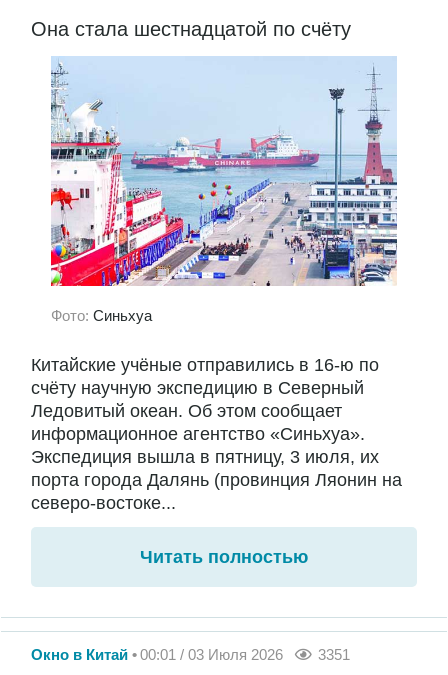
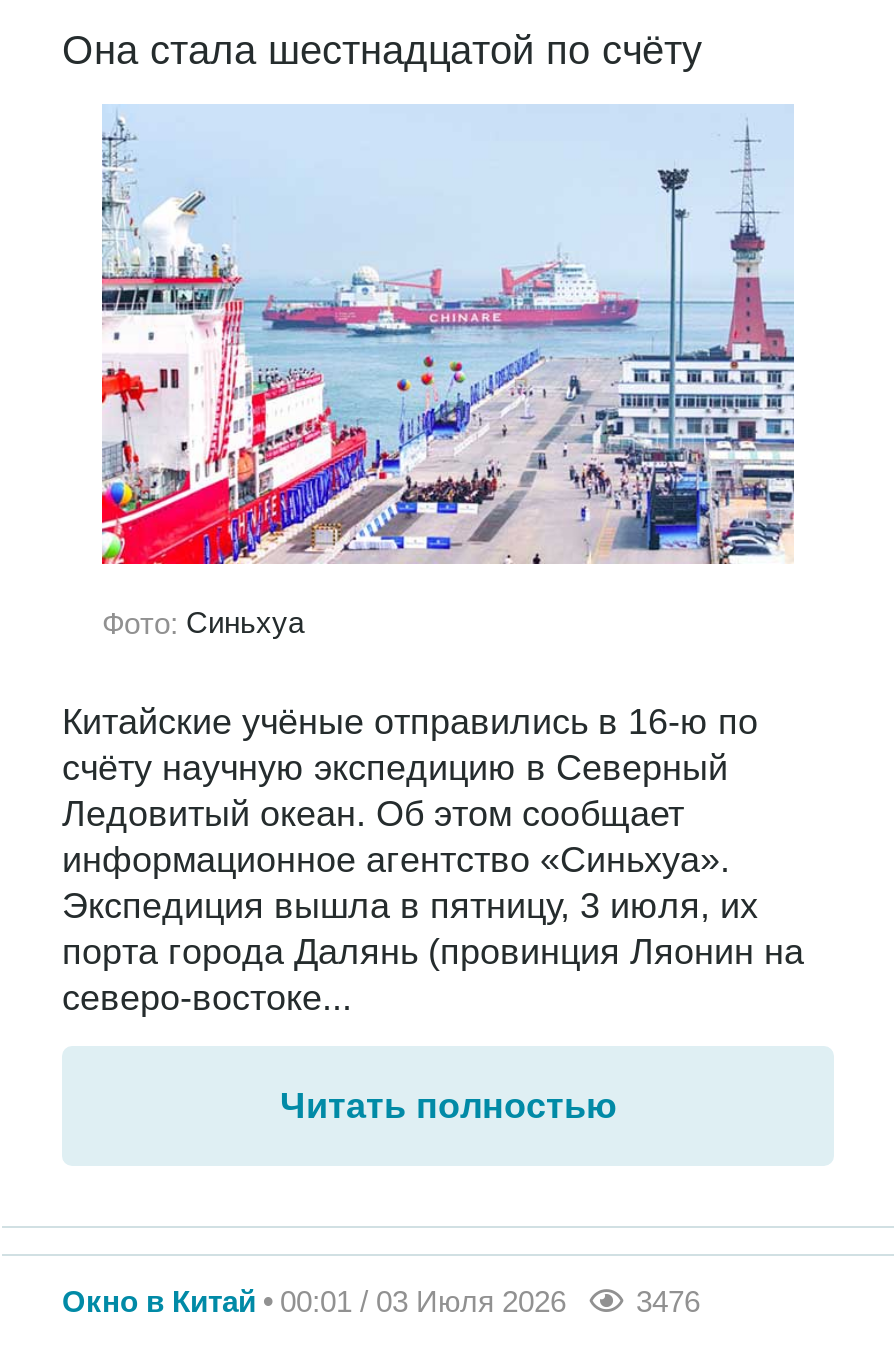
- 3351
+ 3476
